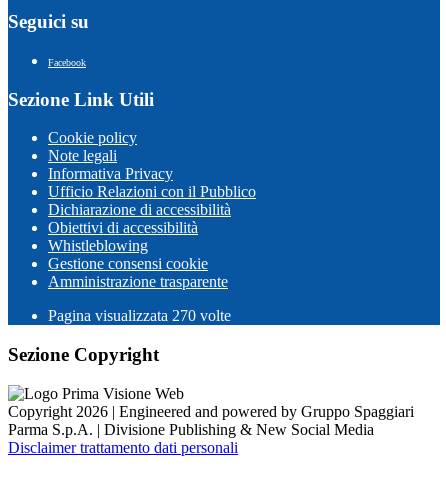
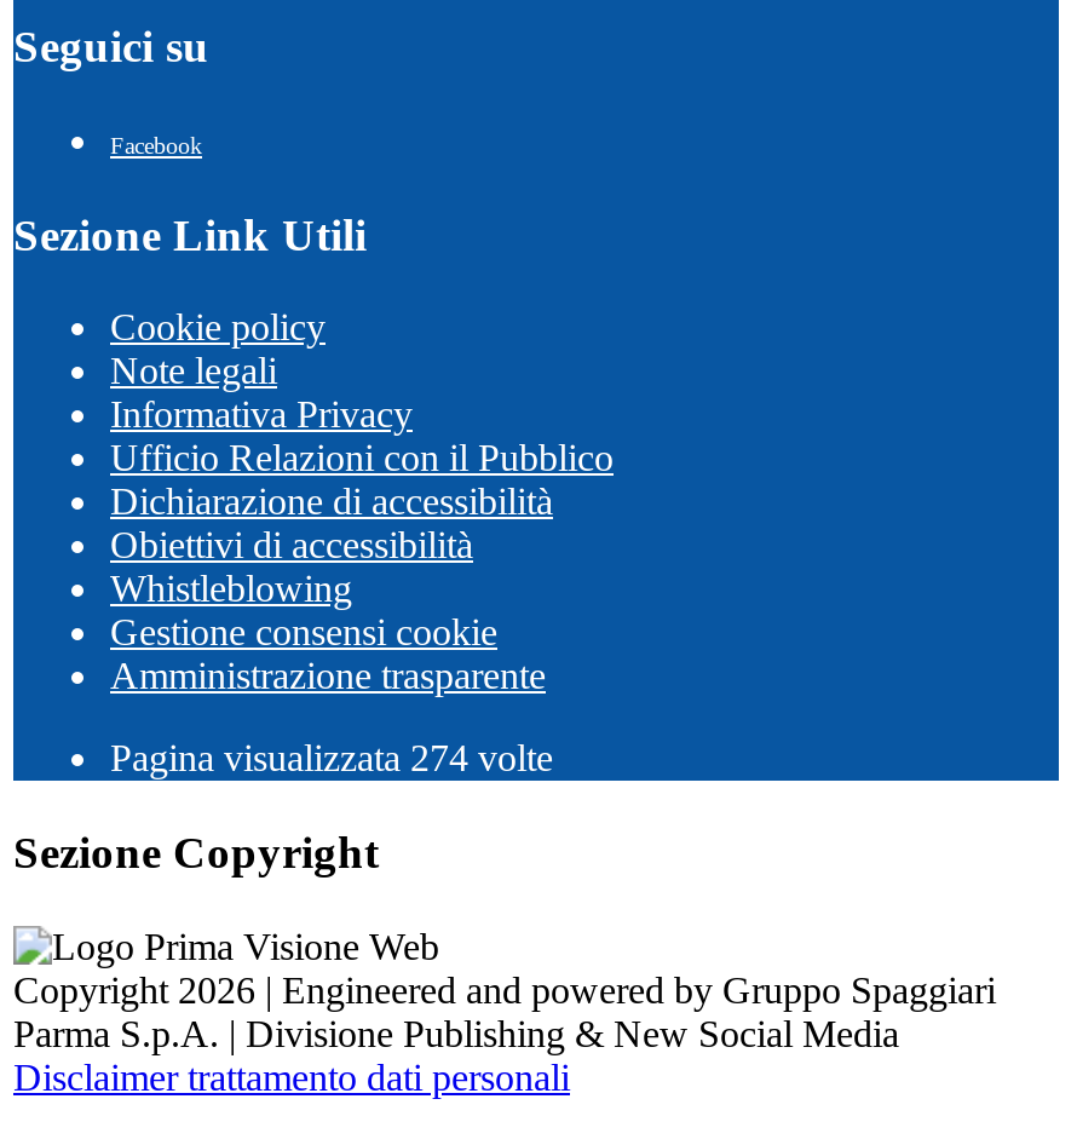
- Pagina visualizzata 270 volte
+ Pagina visualizzata 274 volte
